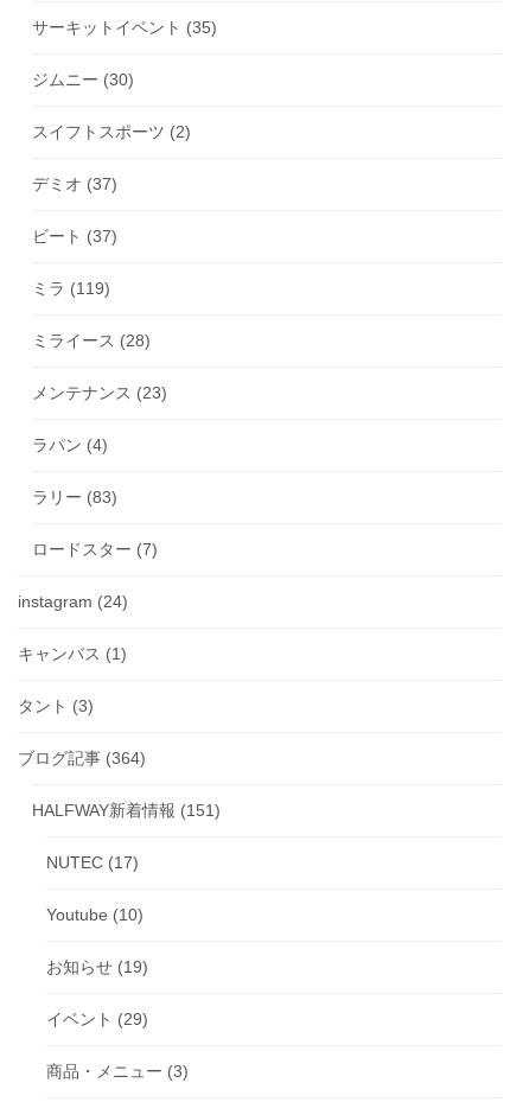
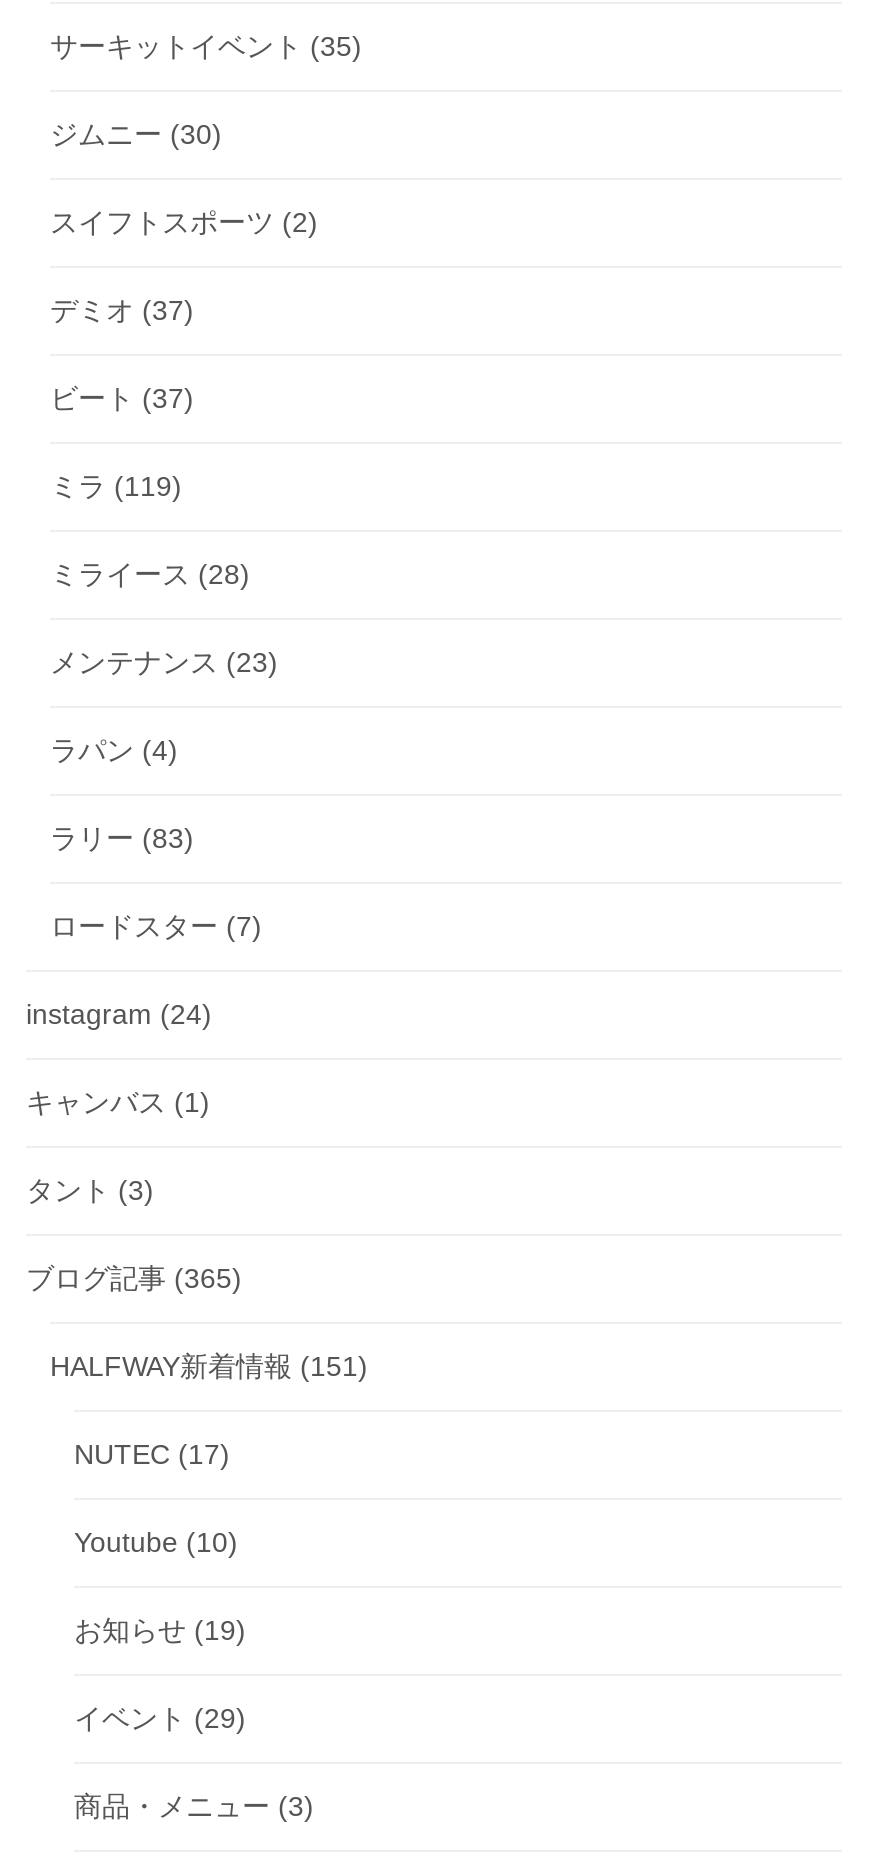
- ブログ記事(364)
+ ブログ記事(365)
